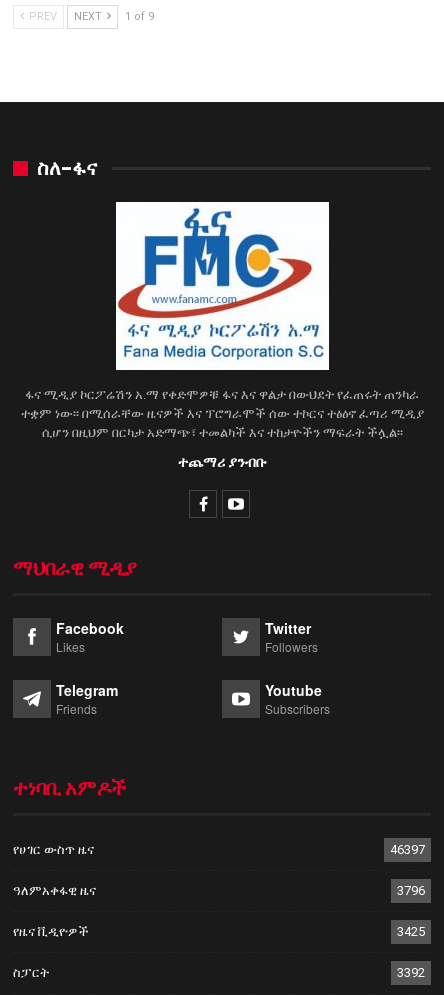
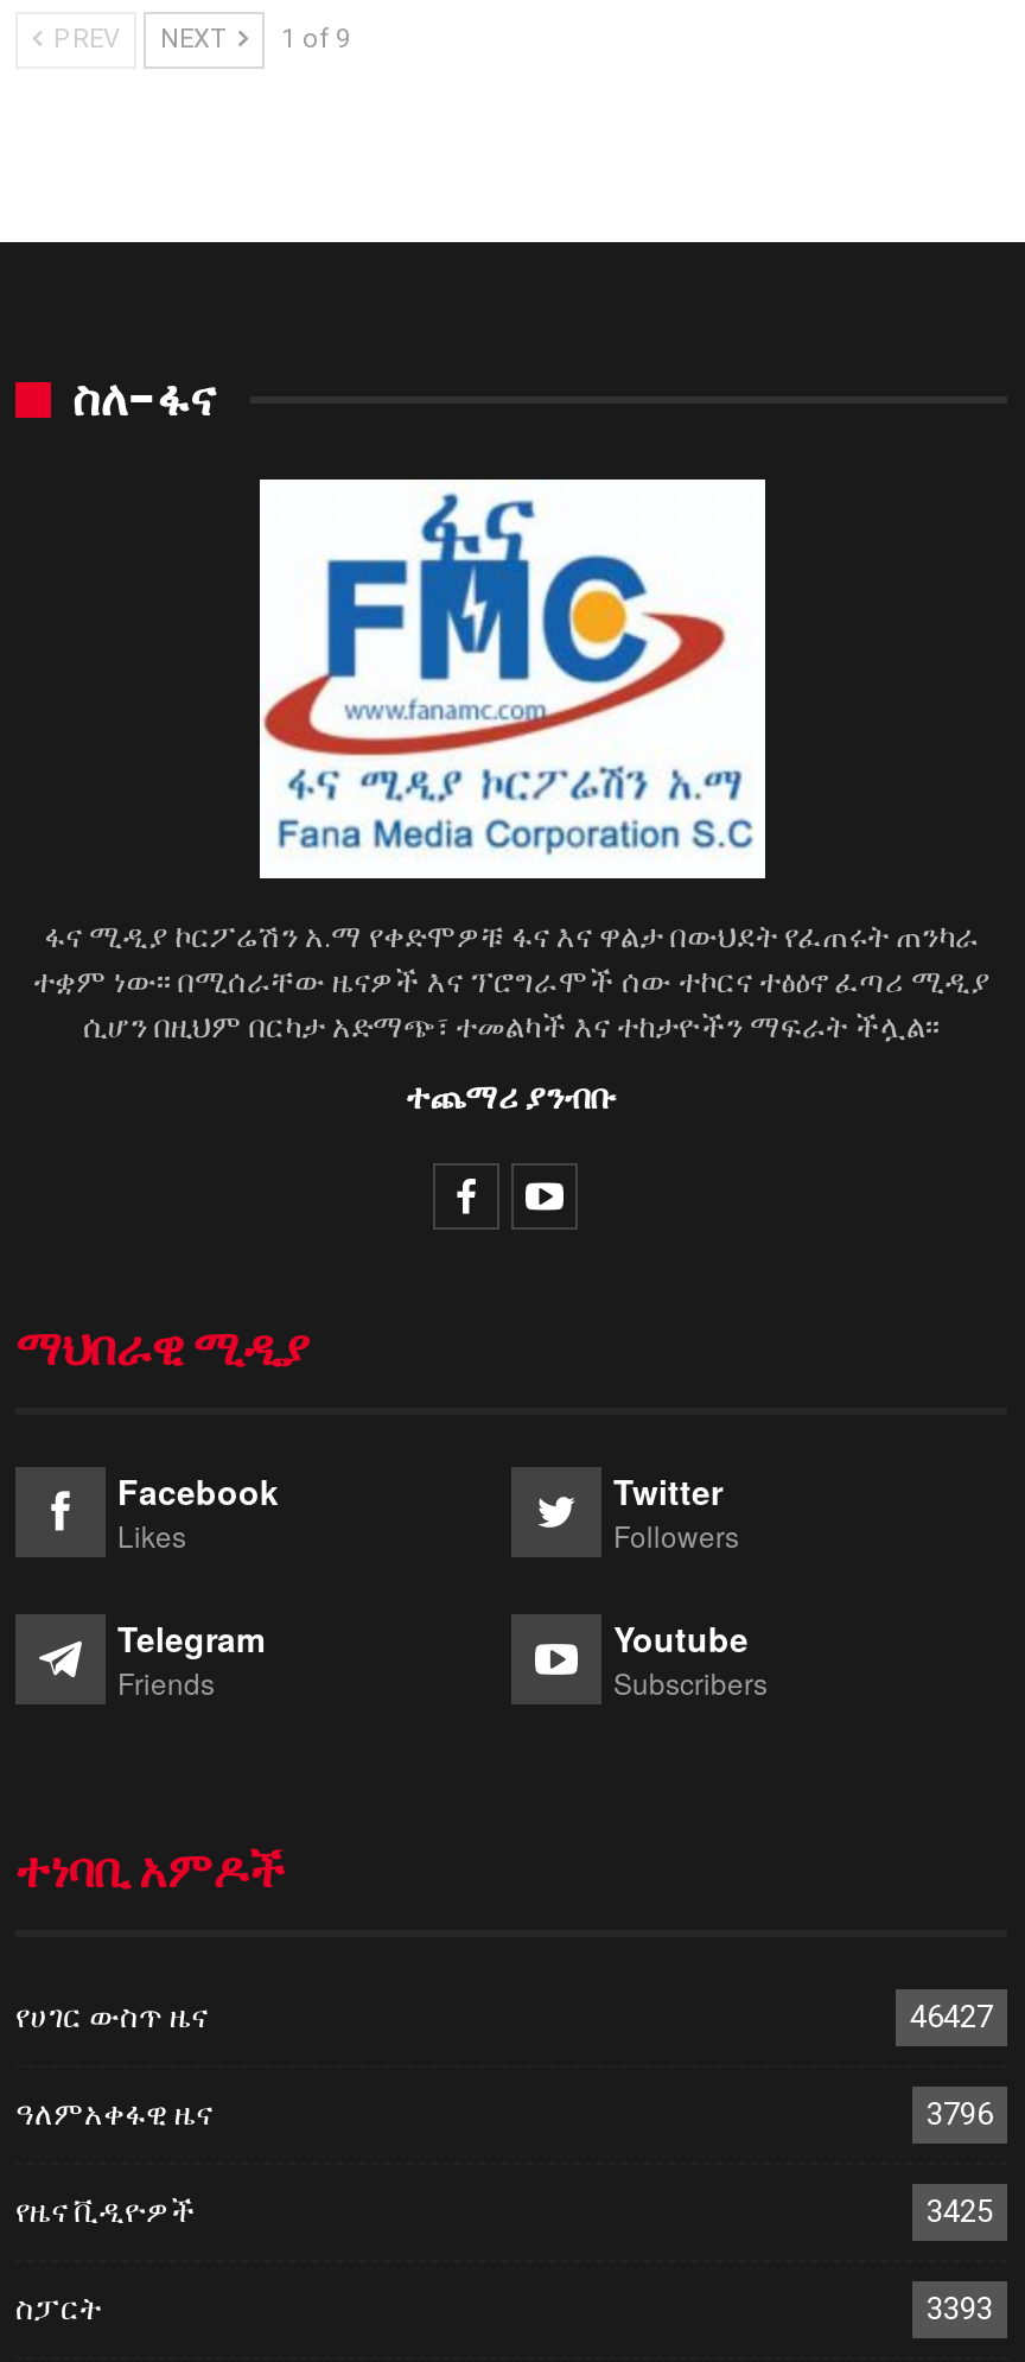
- 46397
+ 46427

- 3392
+ 3393
